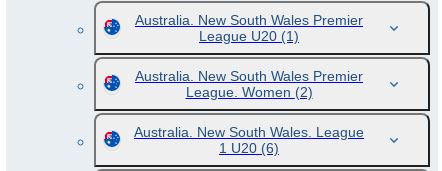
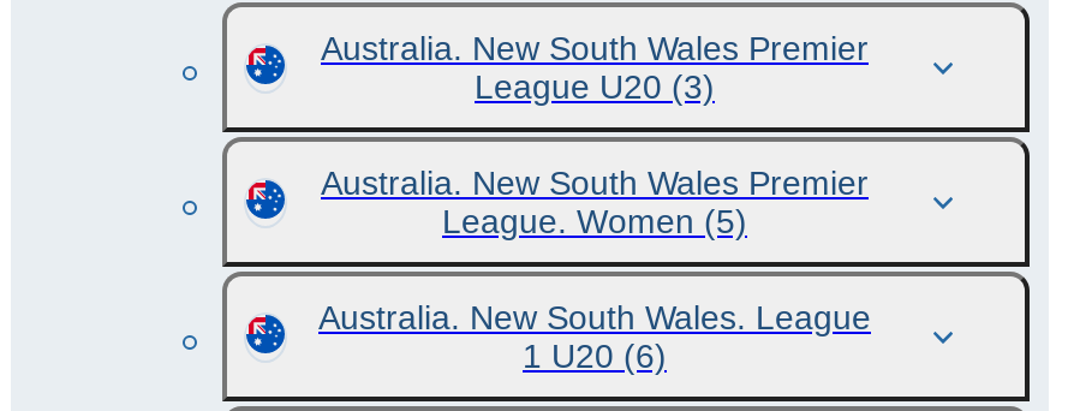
- League U20 (1)
+ League U20 (3)

- League. Women (2)
+ League. Women (5)
